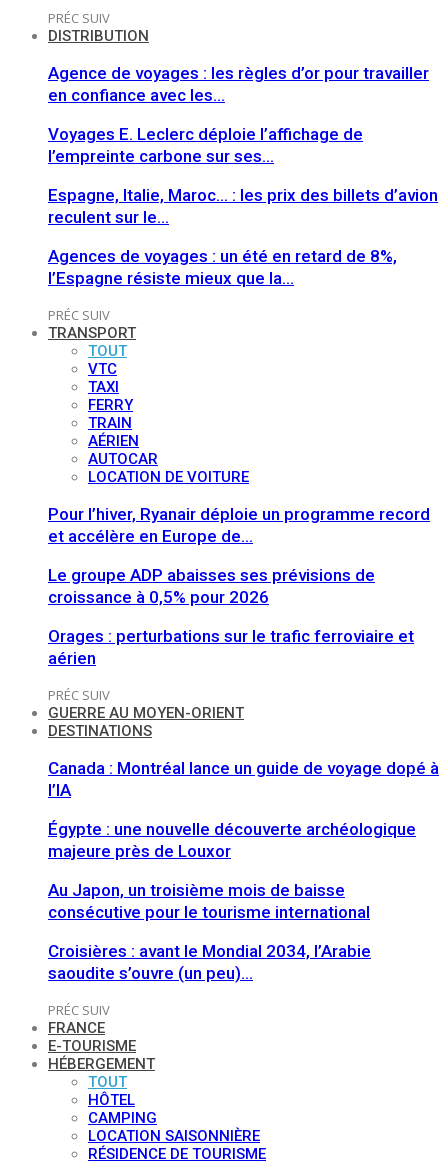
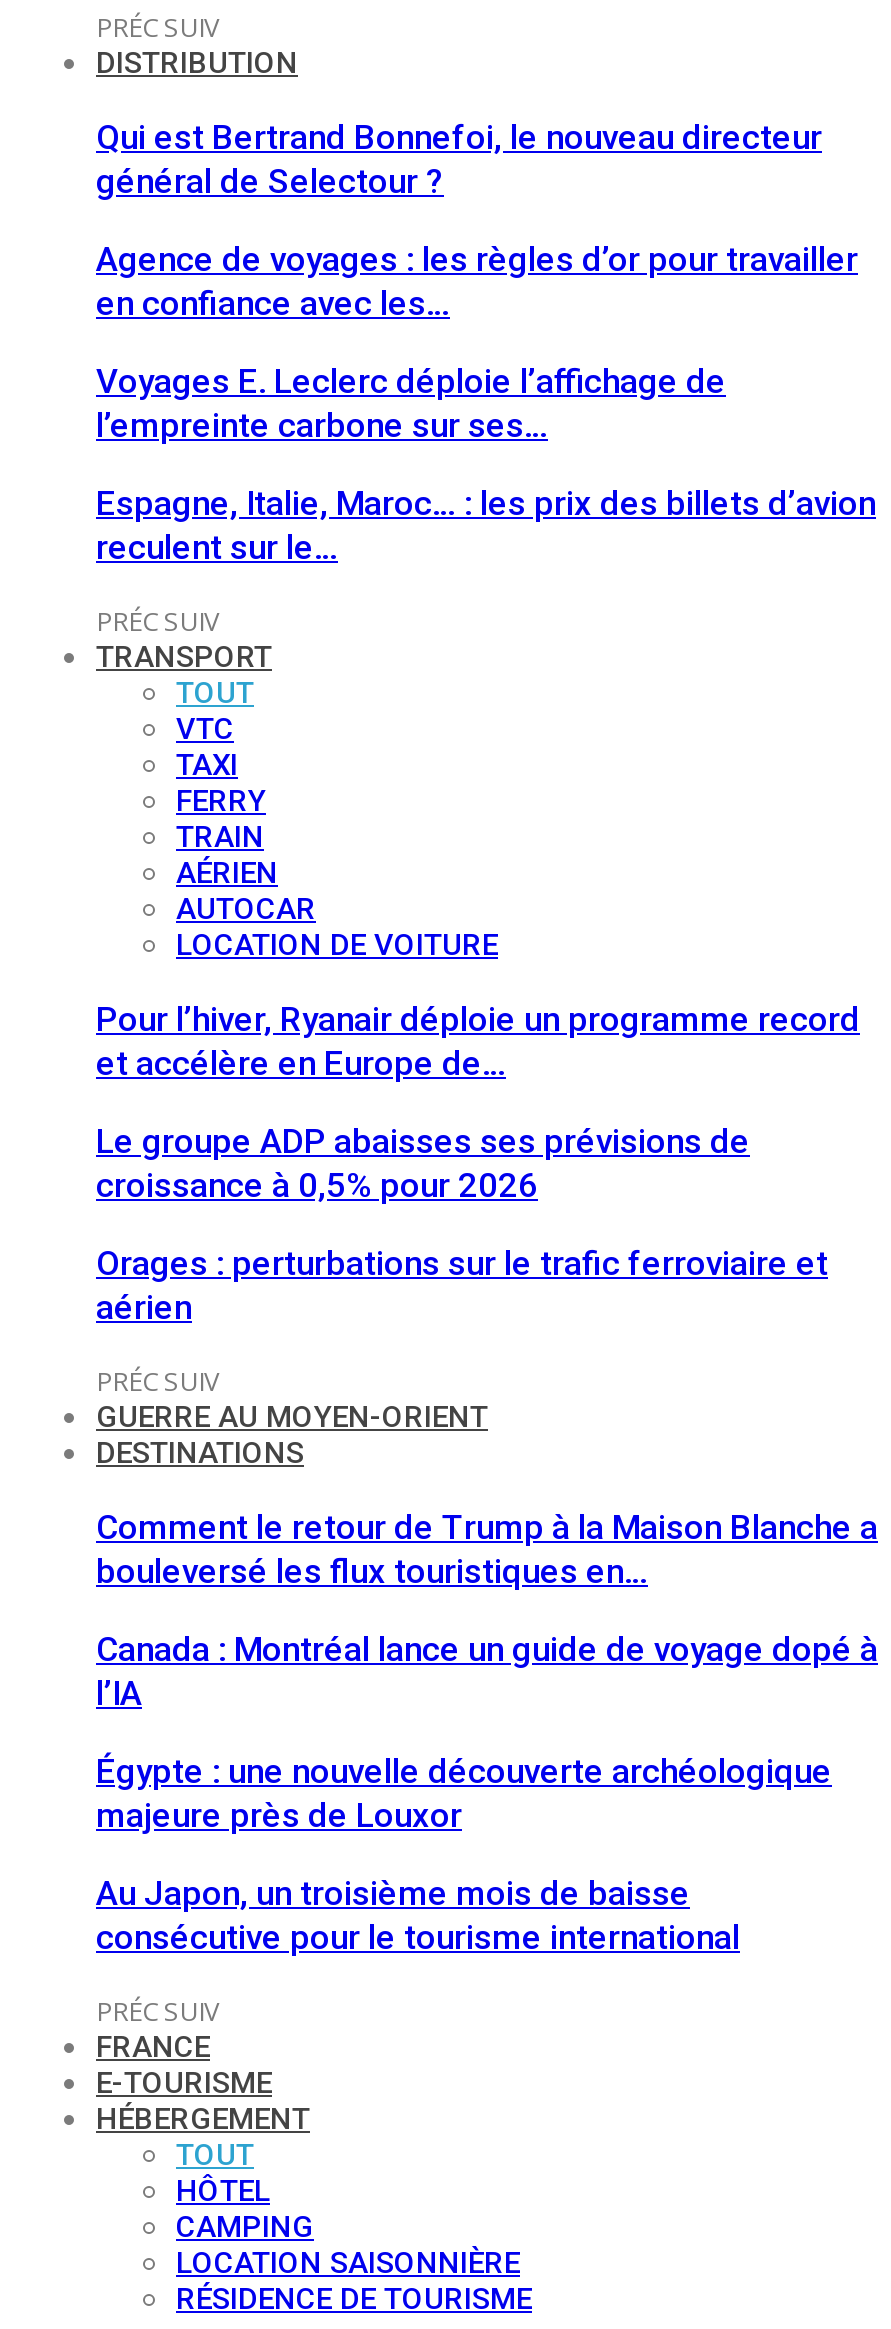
+ Qui est Bertrand Bonnefoi, le nouveau directeur
+ général de Selectour ?

moved down: Agence de voyages : les règles d’or pour travailler | en confiance avec les… | Voyages E. Leclerc déploie l’affichage de | l’empreinte carbone sur ses… | Espagne, Italie, Maroc… : les prix des billets d’avion | reculent sur le…

- Agences de voyages : un été en retard de 8%,
- l’Espagne résiste mieux que la…

+ Comment le retour de Trump à la Maison Blanche a
+ bouleversé les flux touristiques en…

moved down: Canada : Montréal lance un guide de voyage dopé à | l’IA | Égypte : une nouvelle découverte archéologique | majeure près de Louxor | Au Japon, un troisième mois de baisse | consécutive pour le tourisme international

- Croisières : avant le Mondial 2034, l’Arabie
- saoudite s’ouvre (un peu)…
